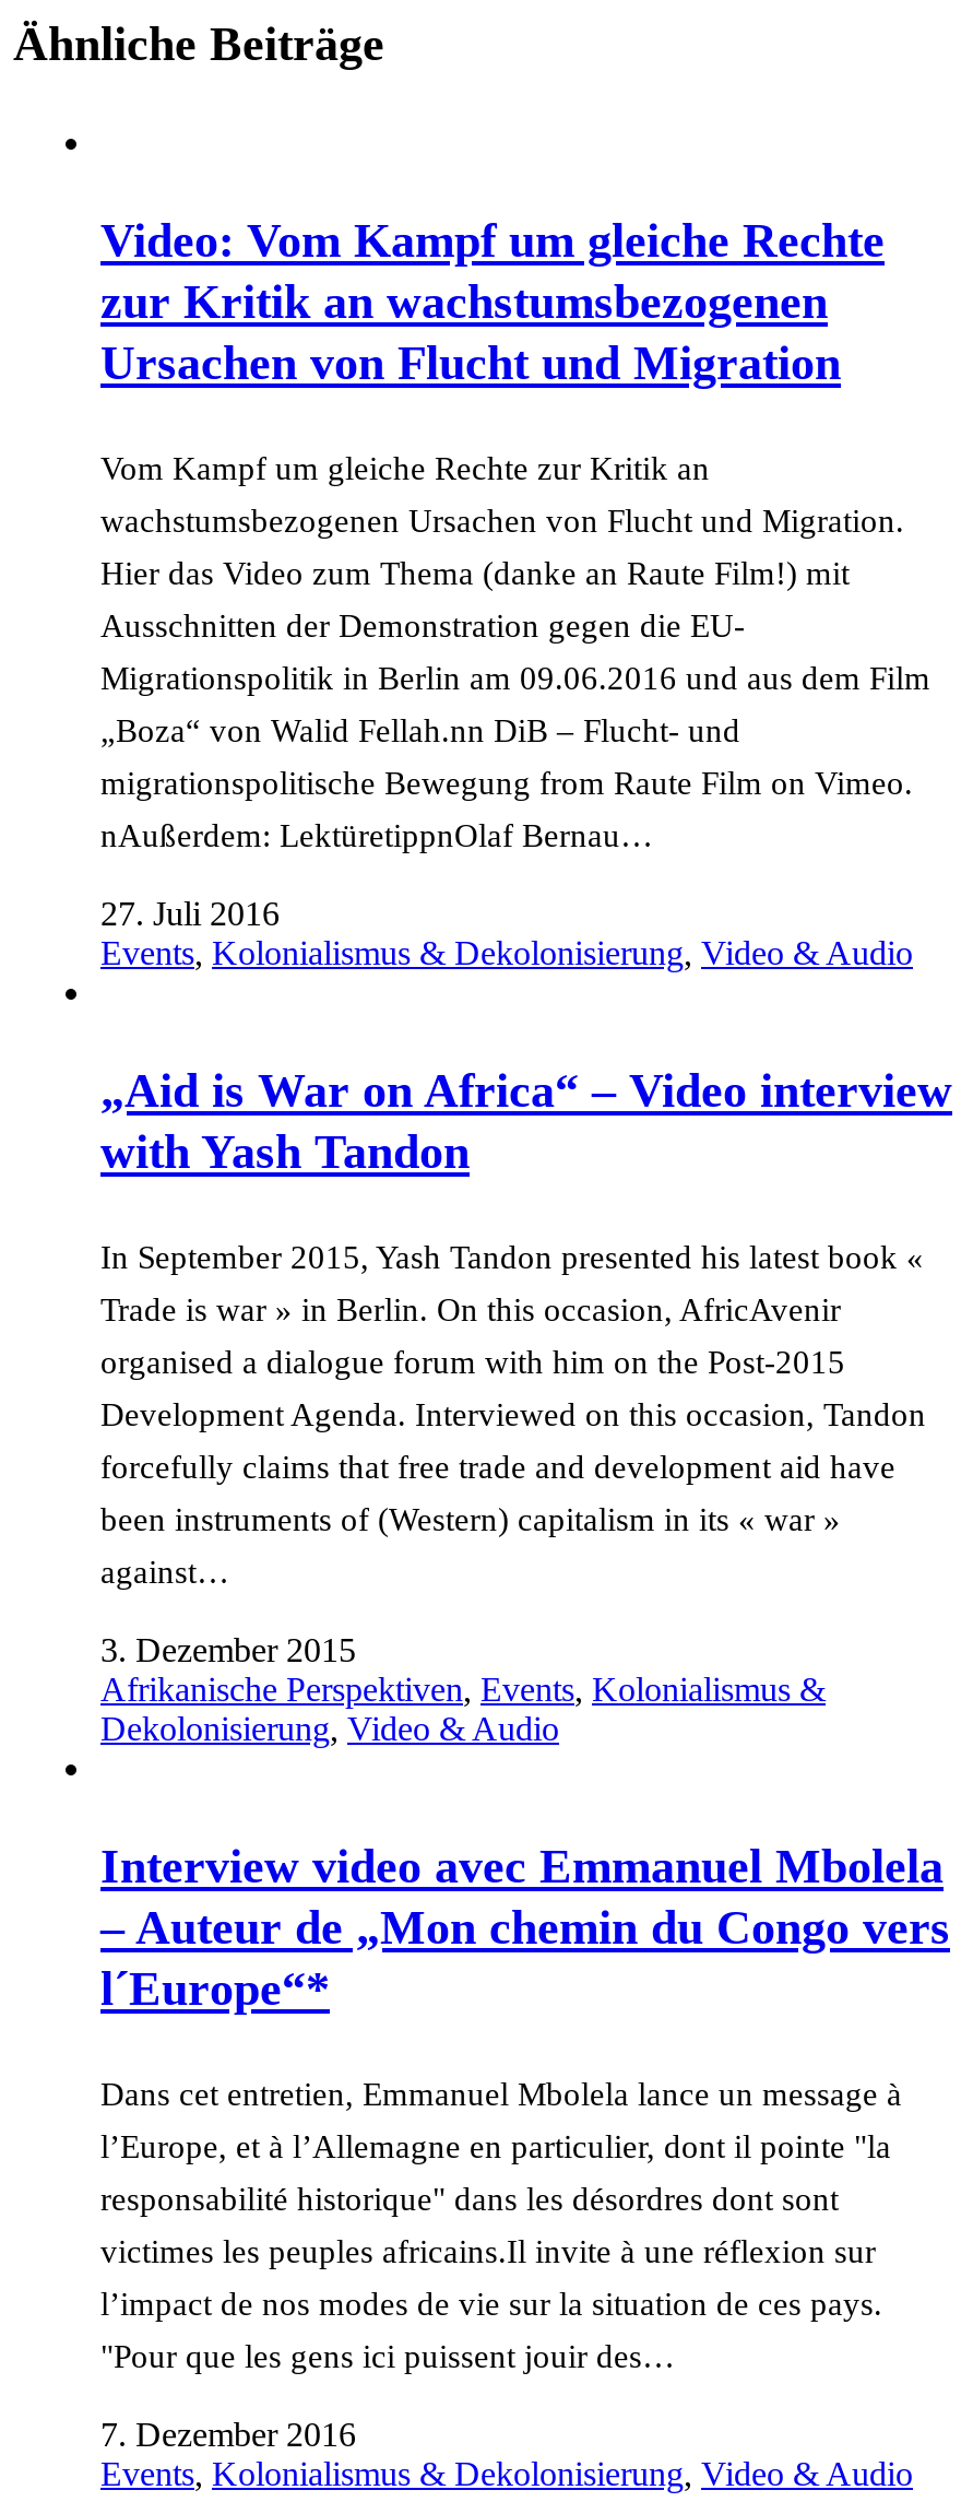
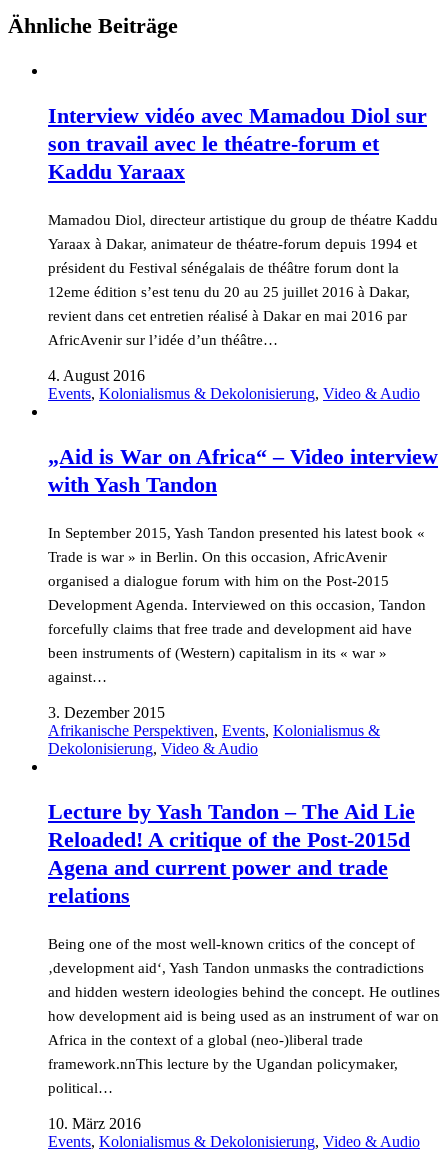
- Video: Vom Kampf um gleiche Rechte
- zur Kritik an wachstumsbezogenen
- Ursachen von Flucht und Migration
- Vom Kampf um gleiche Rechte zur Kritik an
- wachstumsbezogenen Ursachen von Flucht und Migration.
- Hier das Video zum Thema (danke an Raute Film!) mit
- Ausschnitten der Demonstration gegen die EU-
- Migrationspolitik in Berlin am 09.06.2016 und aus dem Film
- „Boza“ von Walid Fellah.nn DiB – Flucht- und
- migrationspolitische Bewegung from Raute Film on Vimeo.
- nAußerdem: LektüretippnOlaf Bernau…
- 27. Juli 2016
+ Interview vidéo avec Mamadou Diol sur
+ son travail avec le théatre-forum et
+ Kaddu Yaraax
+ Mamadou Diol, directeur artistique du group de théatre Kaddu
+ Yaraax à Dakar, animateur de théatre-forum depuis 1994 et
+ président du Festival sénégalais de théâtre forum dont la
+ 12eme édition s’est tenu du 20 au 25 juillet 2016 à Dakar,
+ revient dans cet entretien réalisé à Dakar en mai 2016 par
+ AfricAvenir sur l’idée d’un théâtre…
+ 4. August 2016

moved up: Events, Kolonialismus & Dekolonisierung, Video & Audio | „Aid is War on Africa“ – Video interview | with Yash Tandon | ... | Afrikanische Perspektiven, Events, Kolonialismus & | Dekolonisierung, Video & Audio

- Interview video avec Emmanuel Mbolela
- – Auteur de „Mon chemin du Congo vers
- l´Europe“*
- Dans cet entretien, Emmanuel Mbolela lance un message à
- l’Europe, et à l’Allemagne en particulier, dont il pointe "la
- responsabilité historique" dans les désordres dont sont
- victimes les peuples africains.Il invite à une réflexion sur
- l’impact de nos modes de vie sur la situation de ces pays.
- "Pour que les gens ici puissent jouir des…
- 7. Dezember 2016
+ Lecture by Yash Tandon – The Aid Lie
+ Reloaded! A critique of the Post-2015d
+ Agena and current power and trade
+ relations
+ Being one of the most well-known critics of the concept of
+ ‚development aid‘, Yash Tandon unmasks the contradictions
+ and hidden western ideologies behind the concept. He outlines
+ how development aid is being used as an instrument of war on
+ Africa in the context of a global (neo-)liberal trade
+ framework.nnThis lecture by the Ugandan policymaker,
+ political…
+ 10. März 2016
